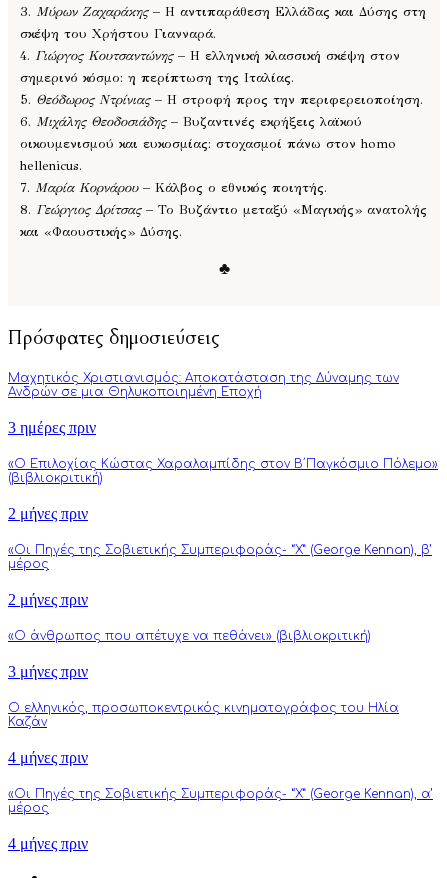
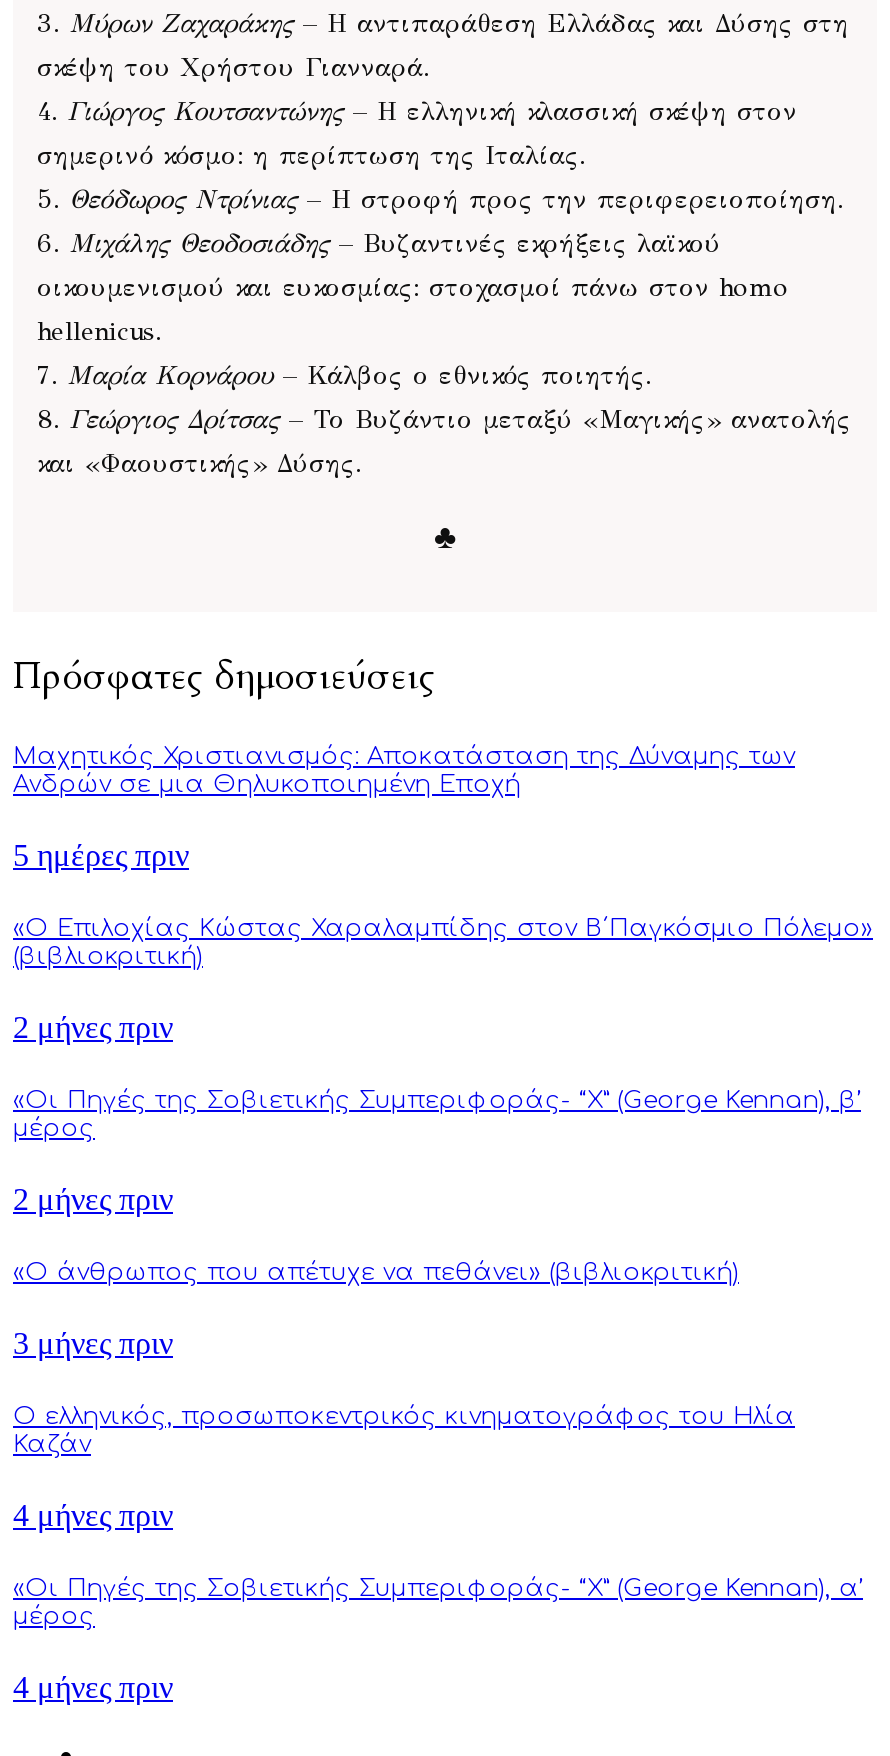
- 3 ημέρες πριν
+ 5 ημέρες πριν
